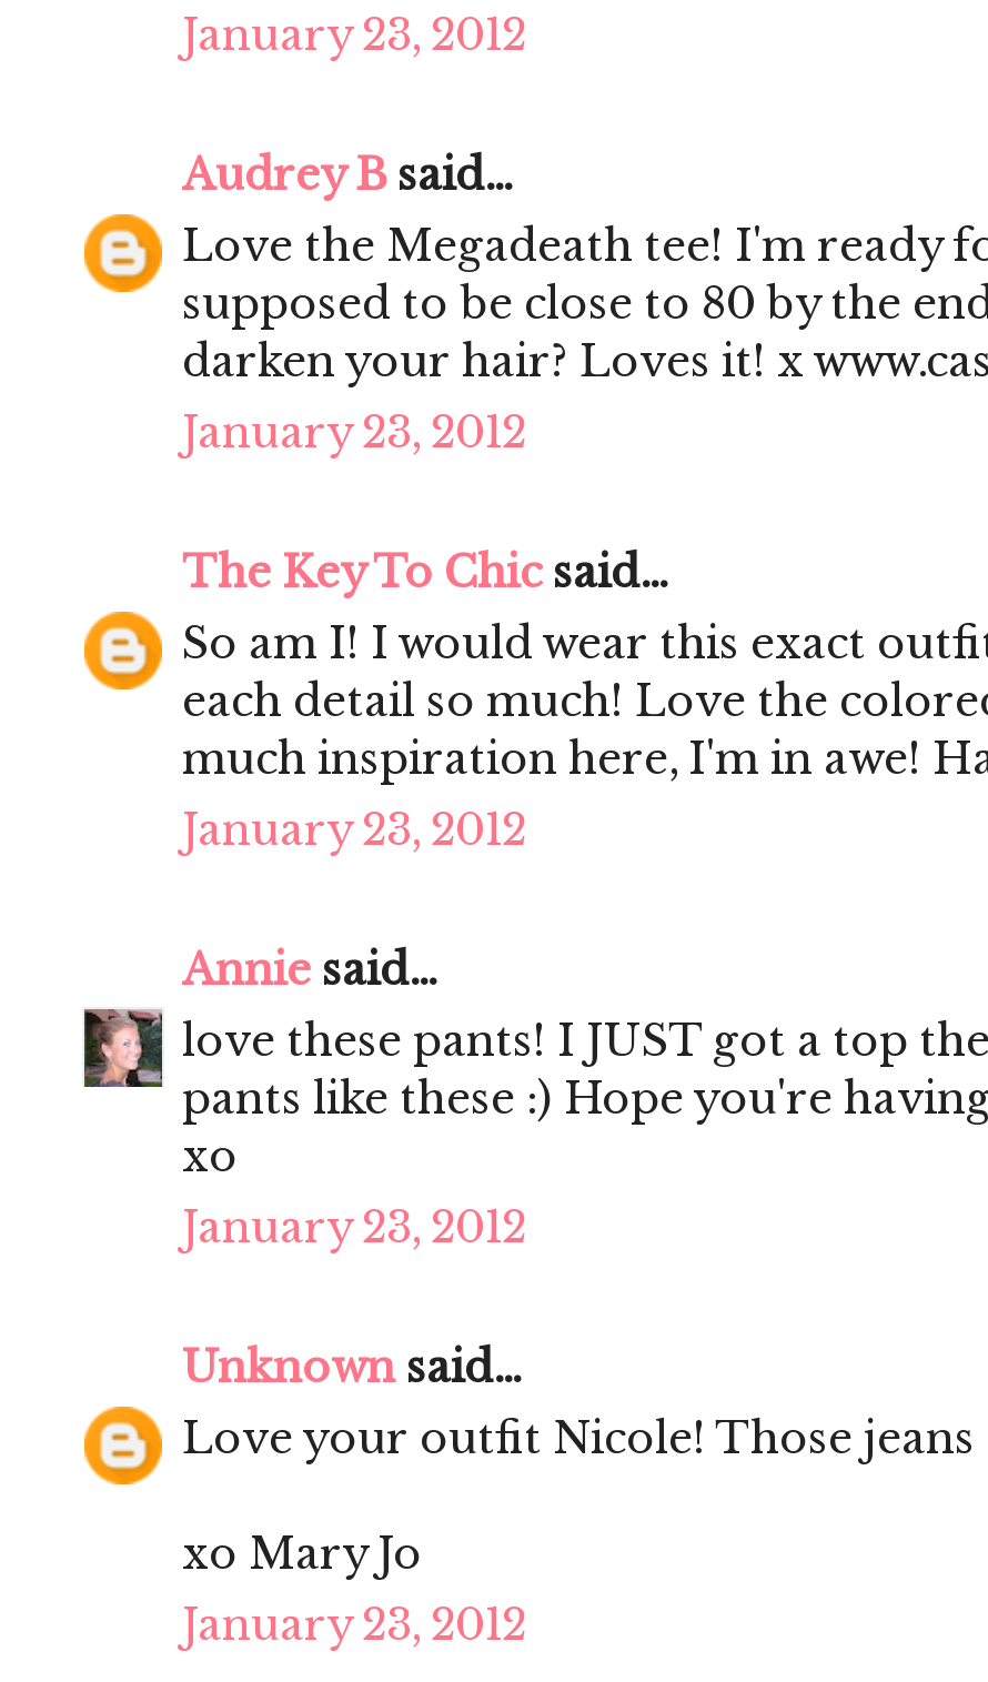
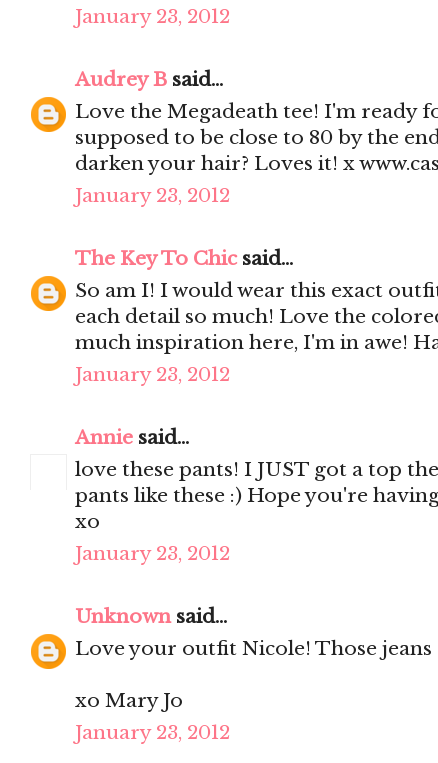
- [image]
